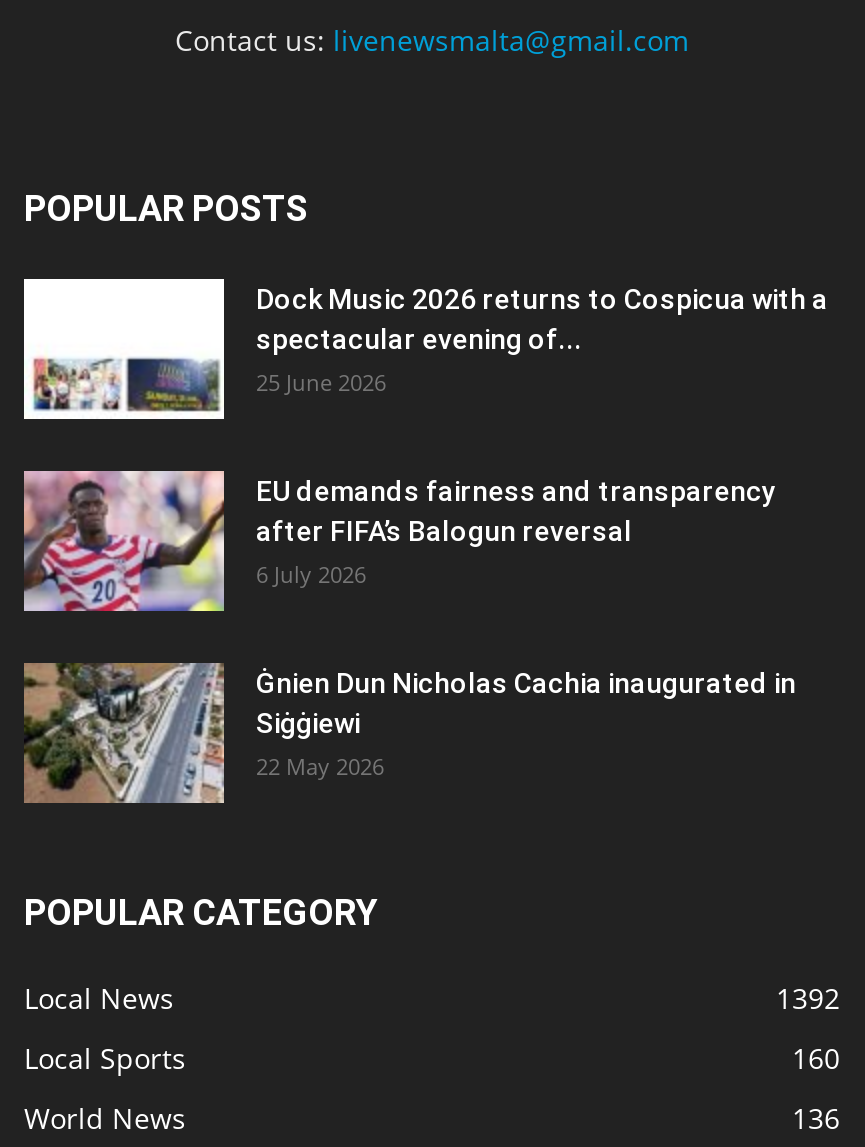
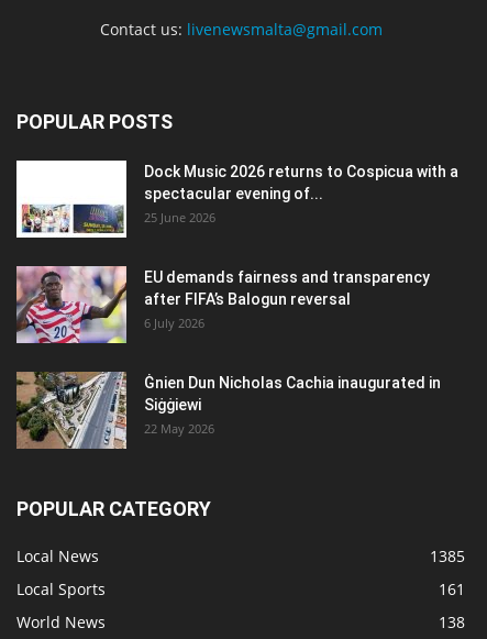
- 1392
+ 1385

- 160
+ 161

- 136
+ 138
